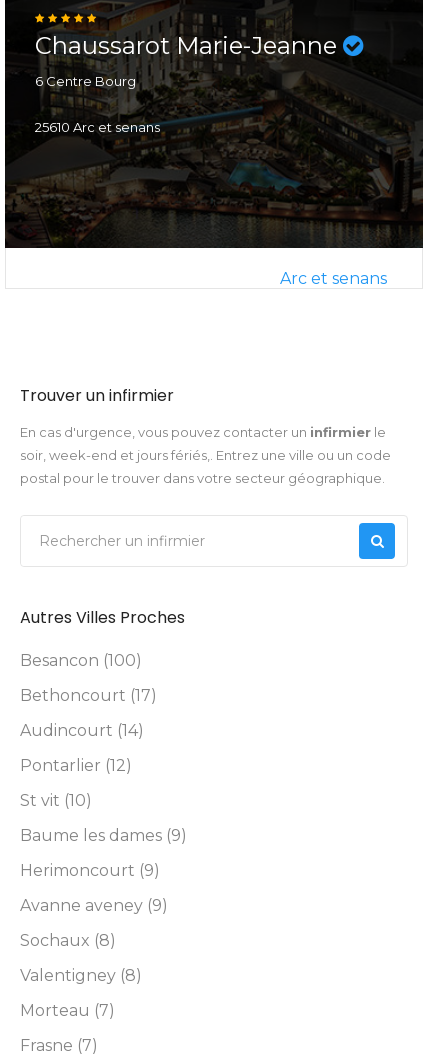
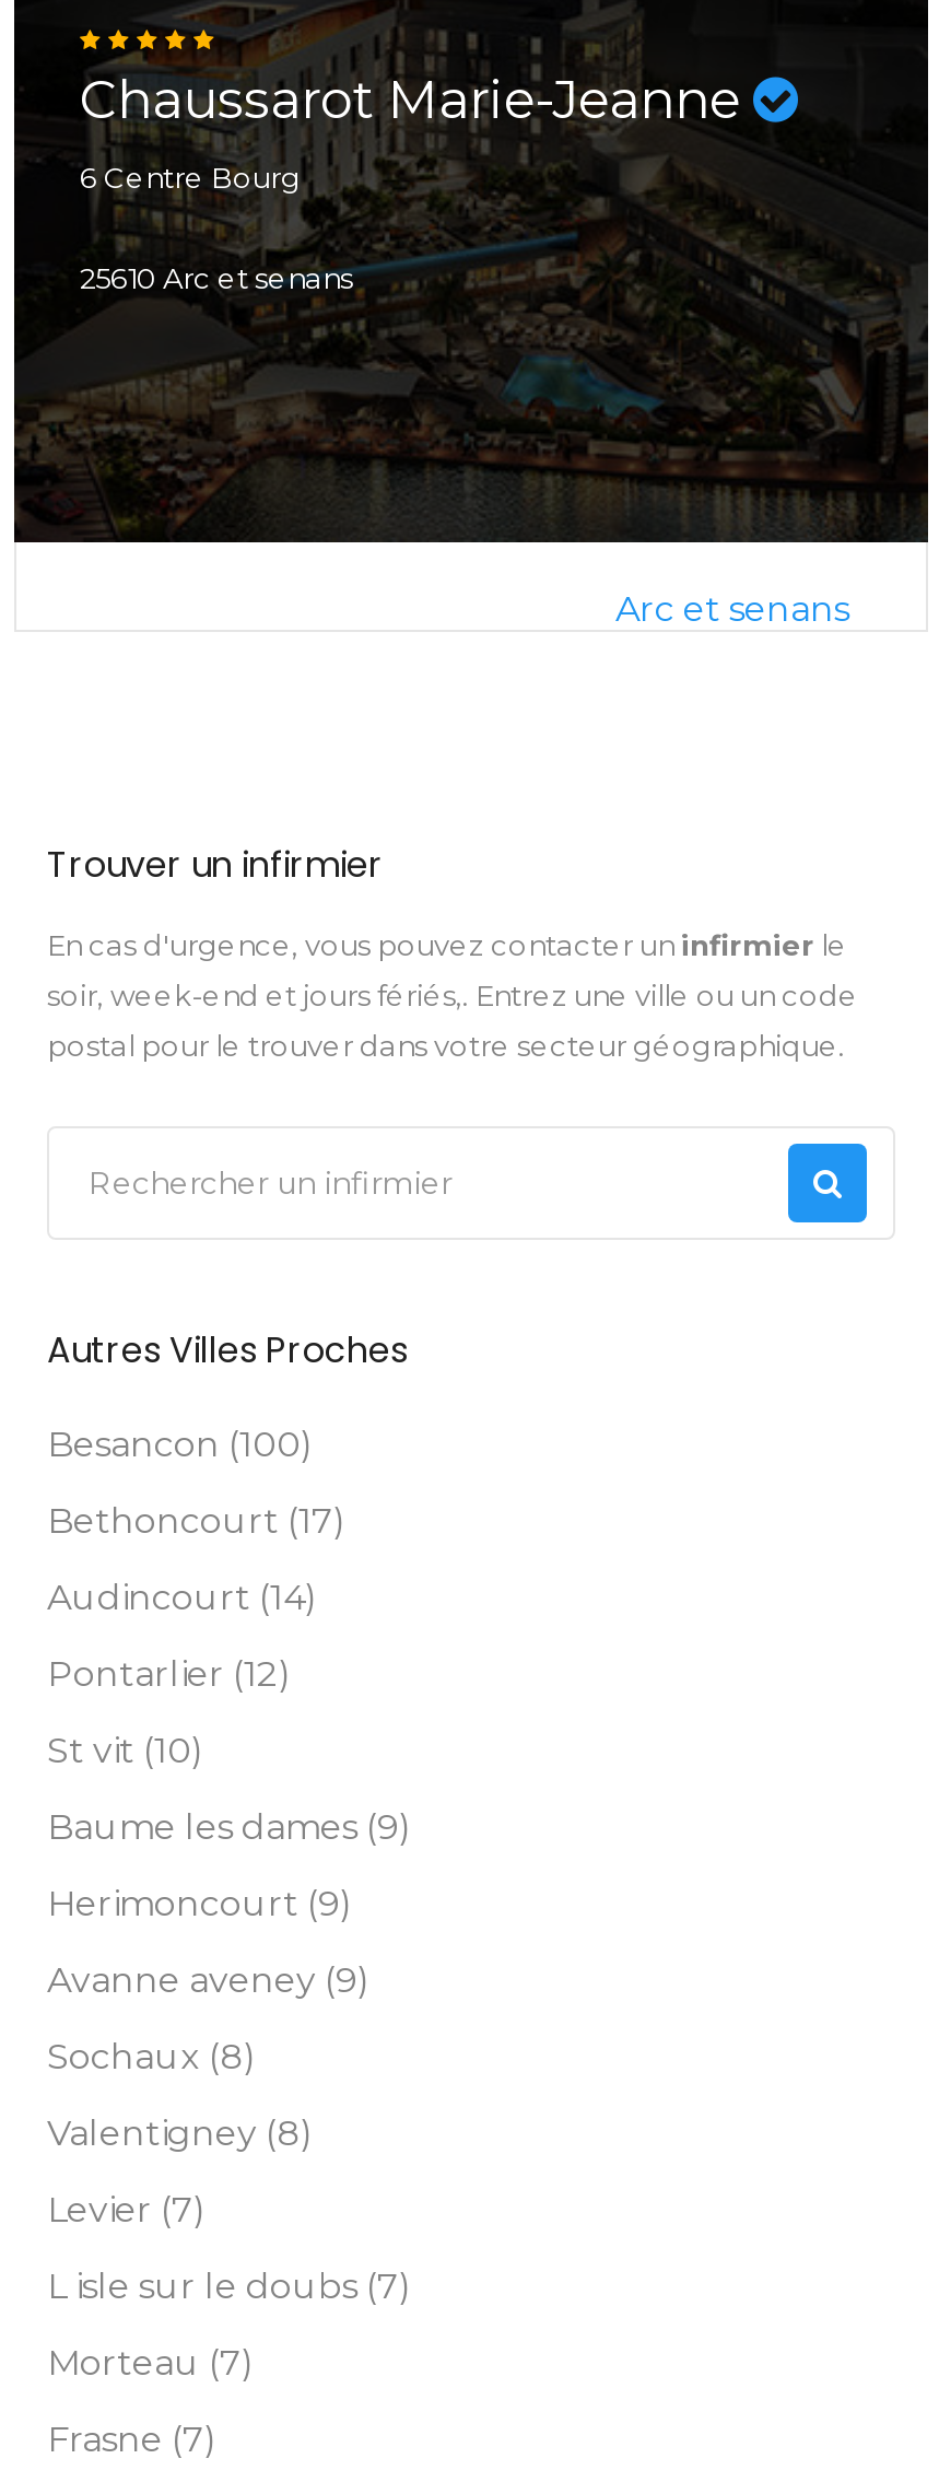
+ Levier (7)
+ L isle sur le doubs (7)
